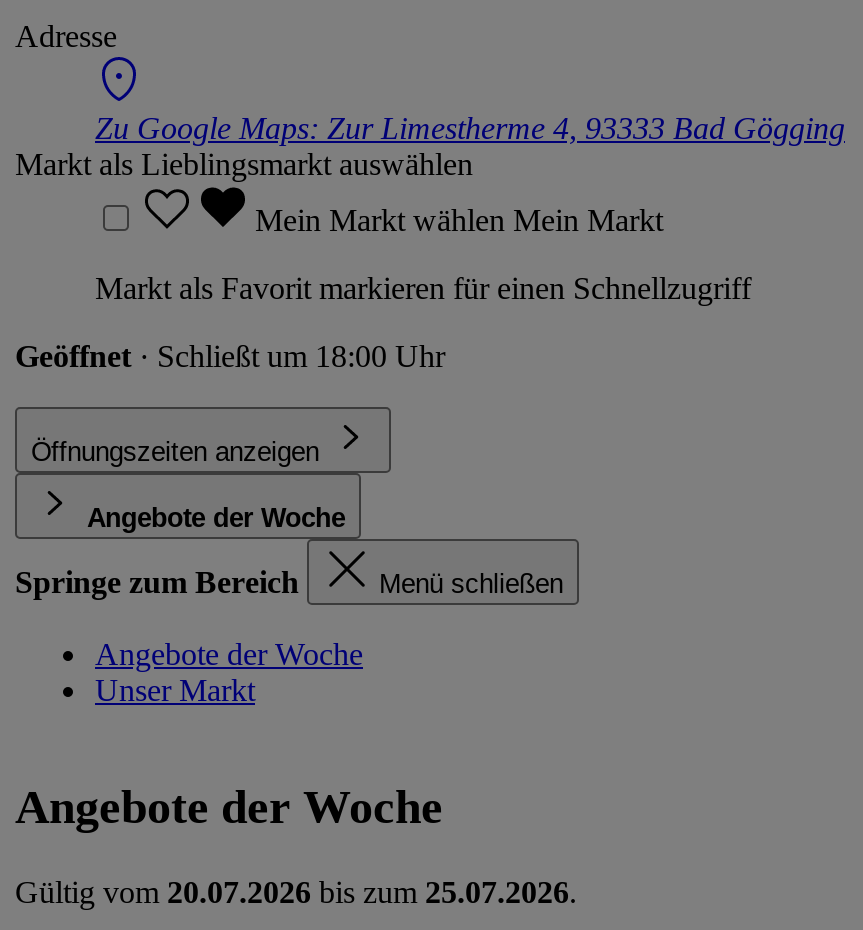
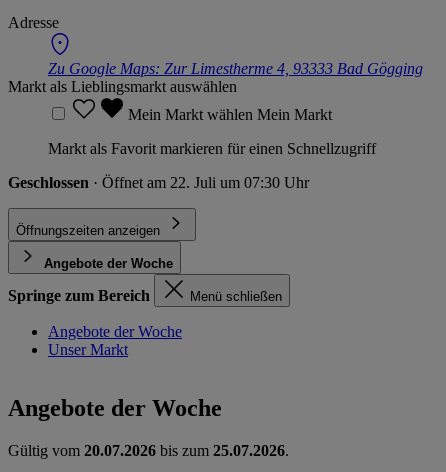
- Geöffnet · Schließt um 18:00 Uhr
+ Geschlossen · Öffnet am 22. Juli um 07:30 Uhr
